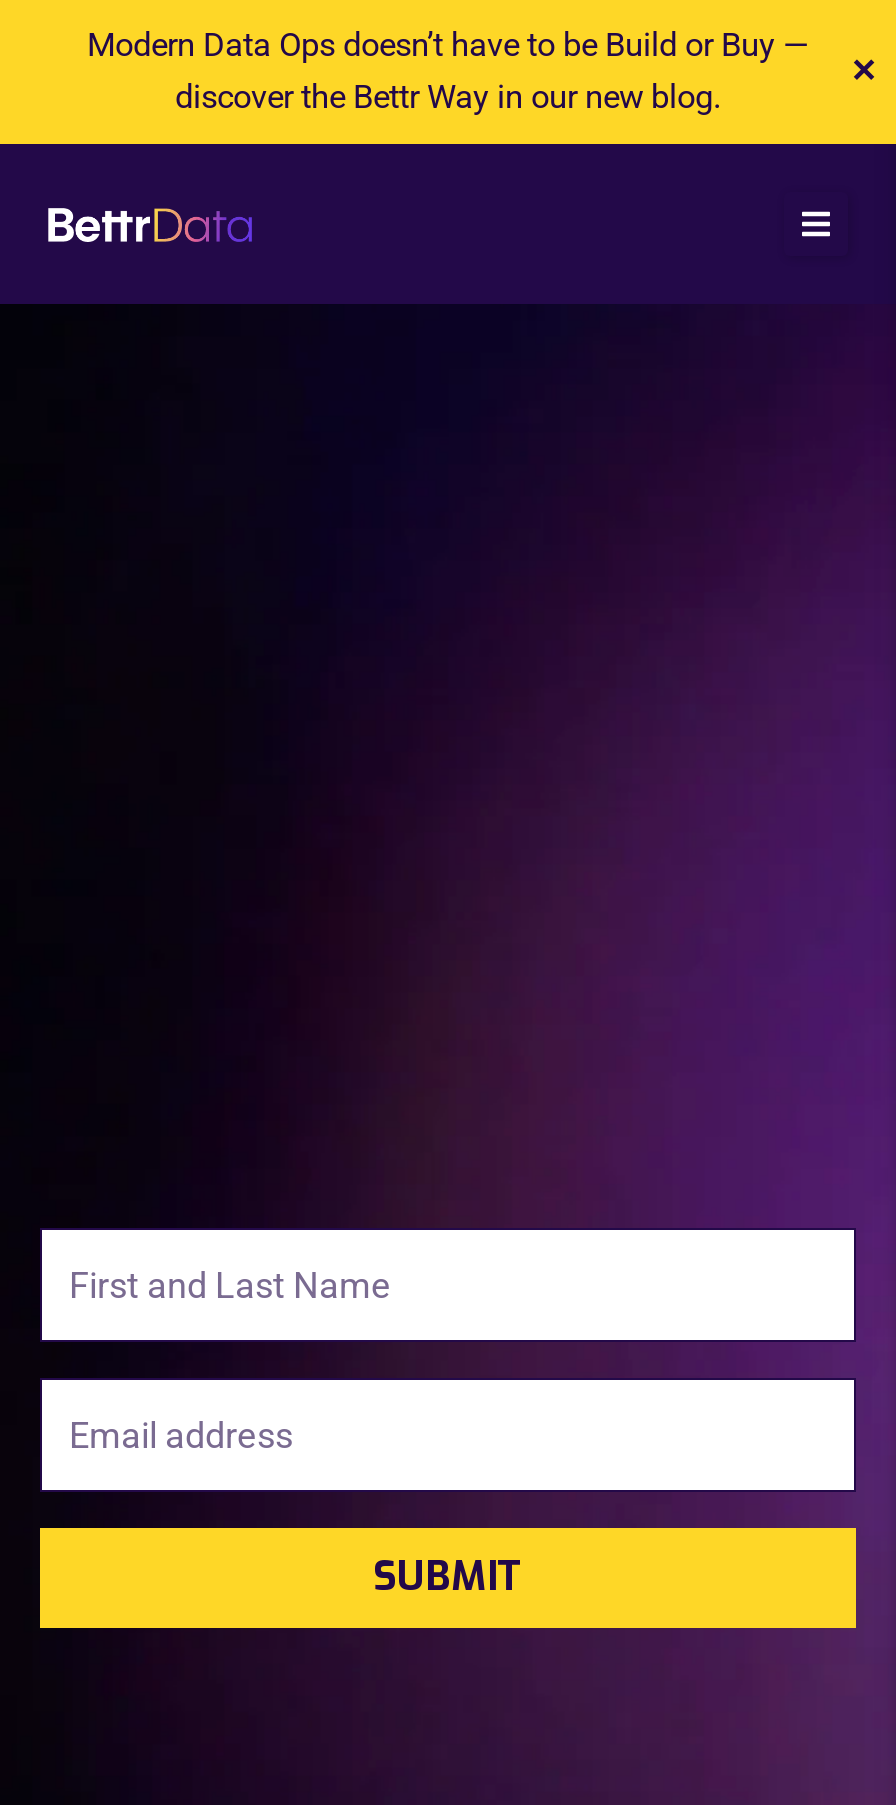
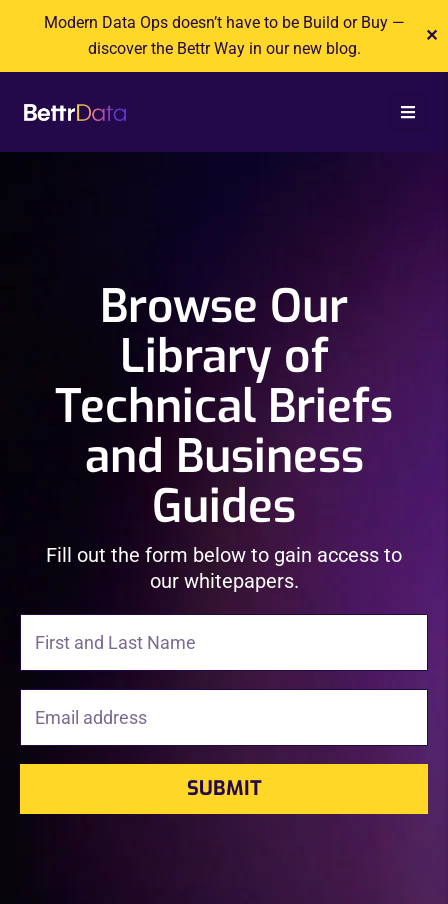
+ Browse Our
+ Library of
+ Technical Briefs
+ and Business
+ Guides
+ Fill out the form below to gain access to
+ our whitepapers.
